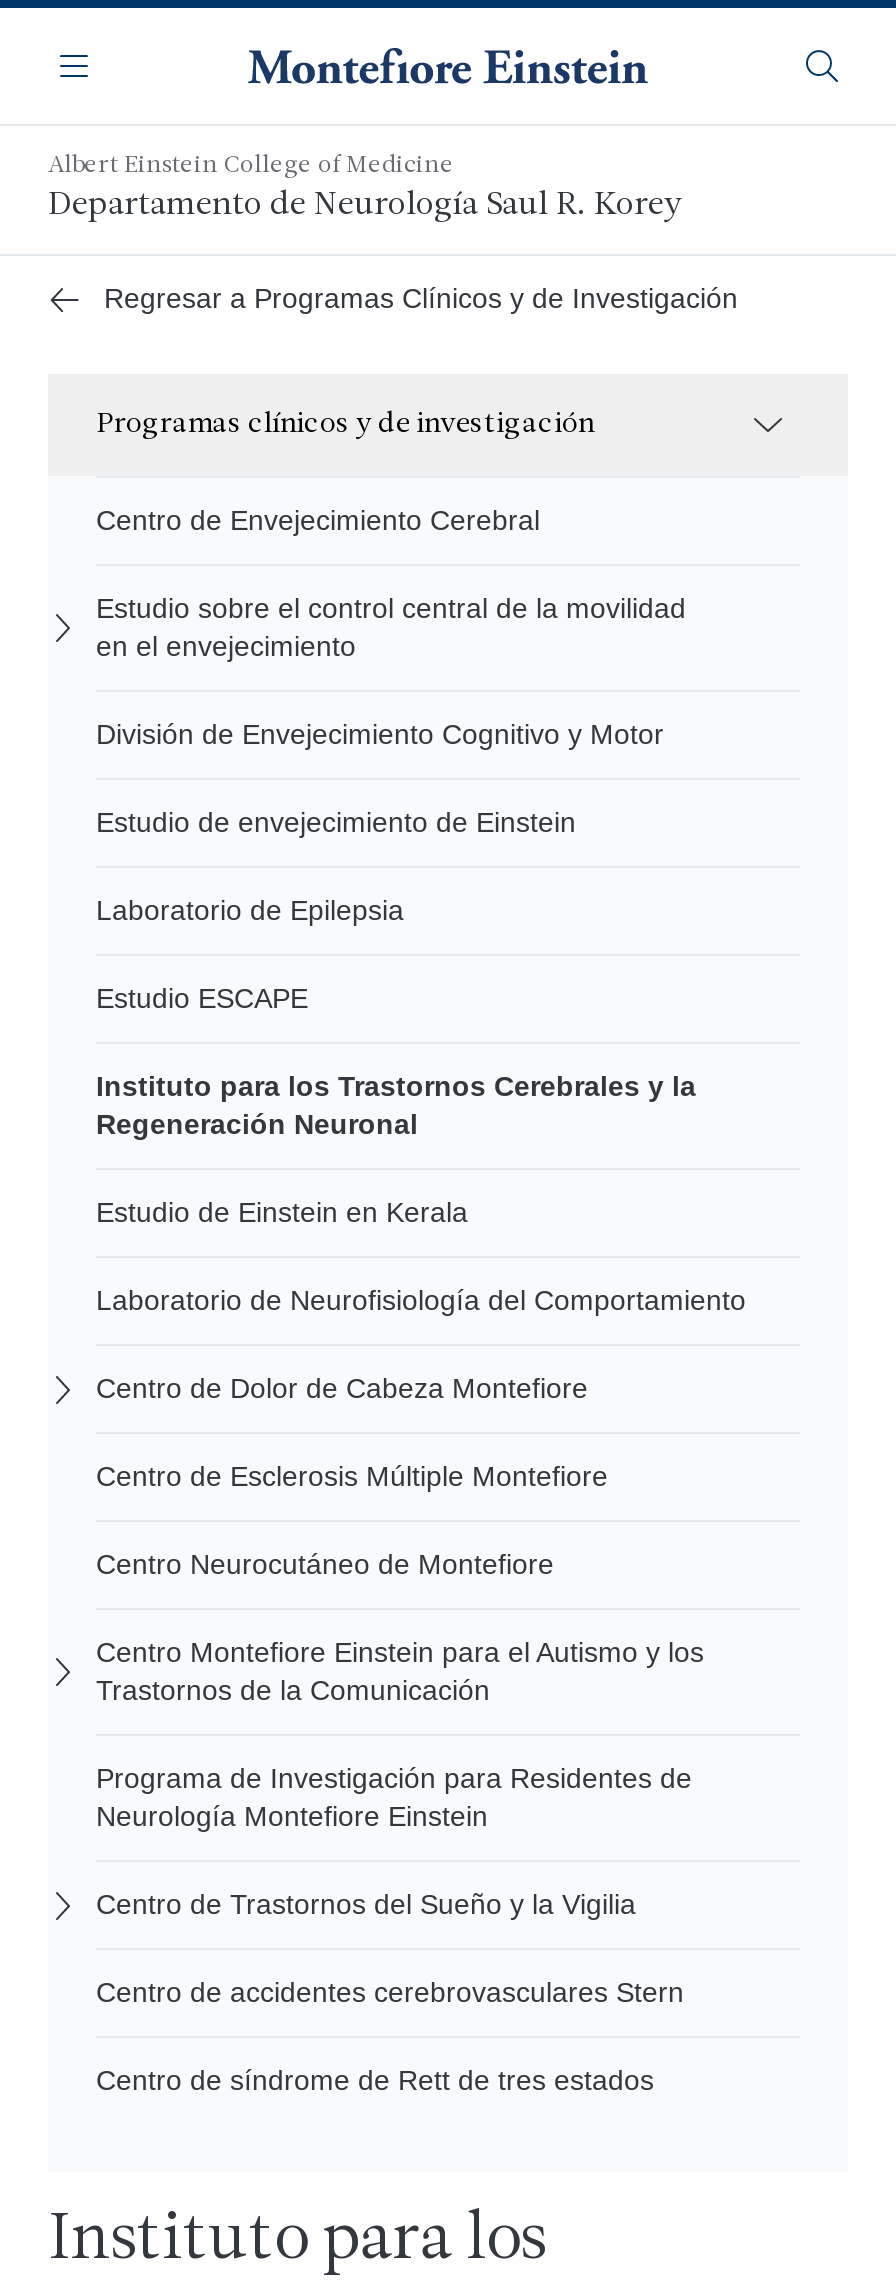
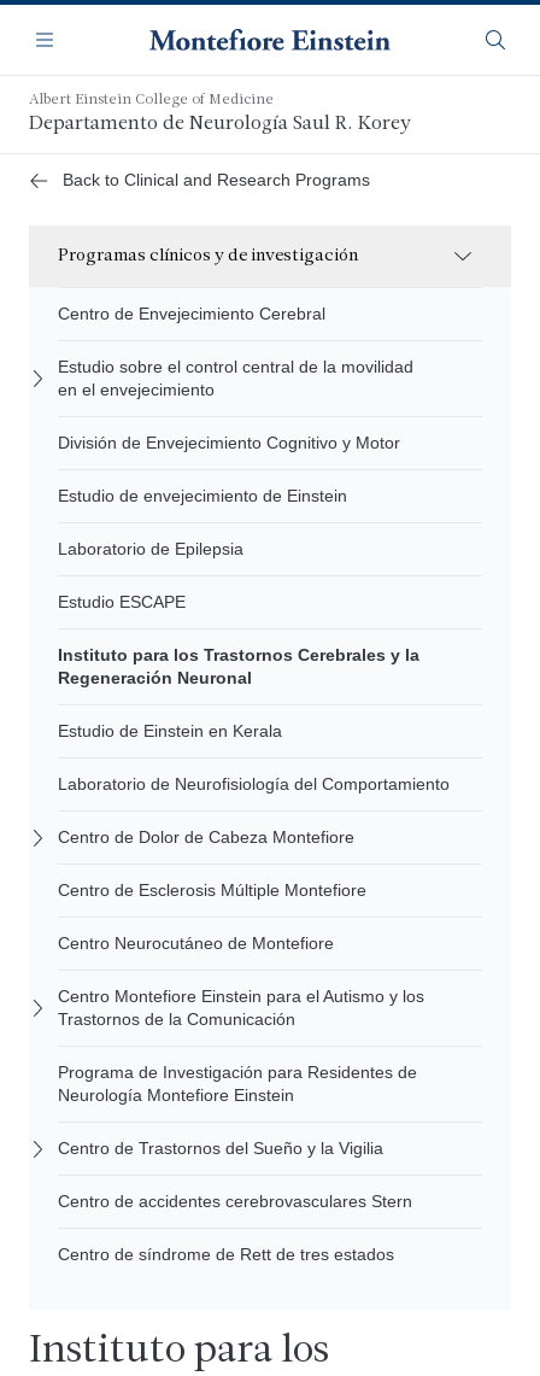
- Regresar a Programas Clínicos y de Investigación
+ Back to Clinical and Research Programs
